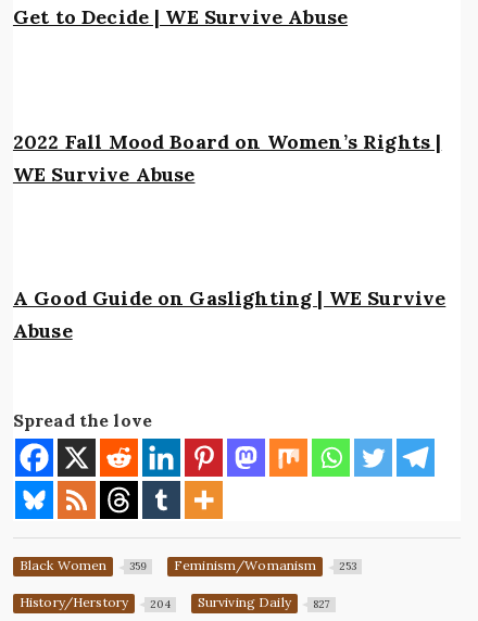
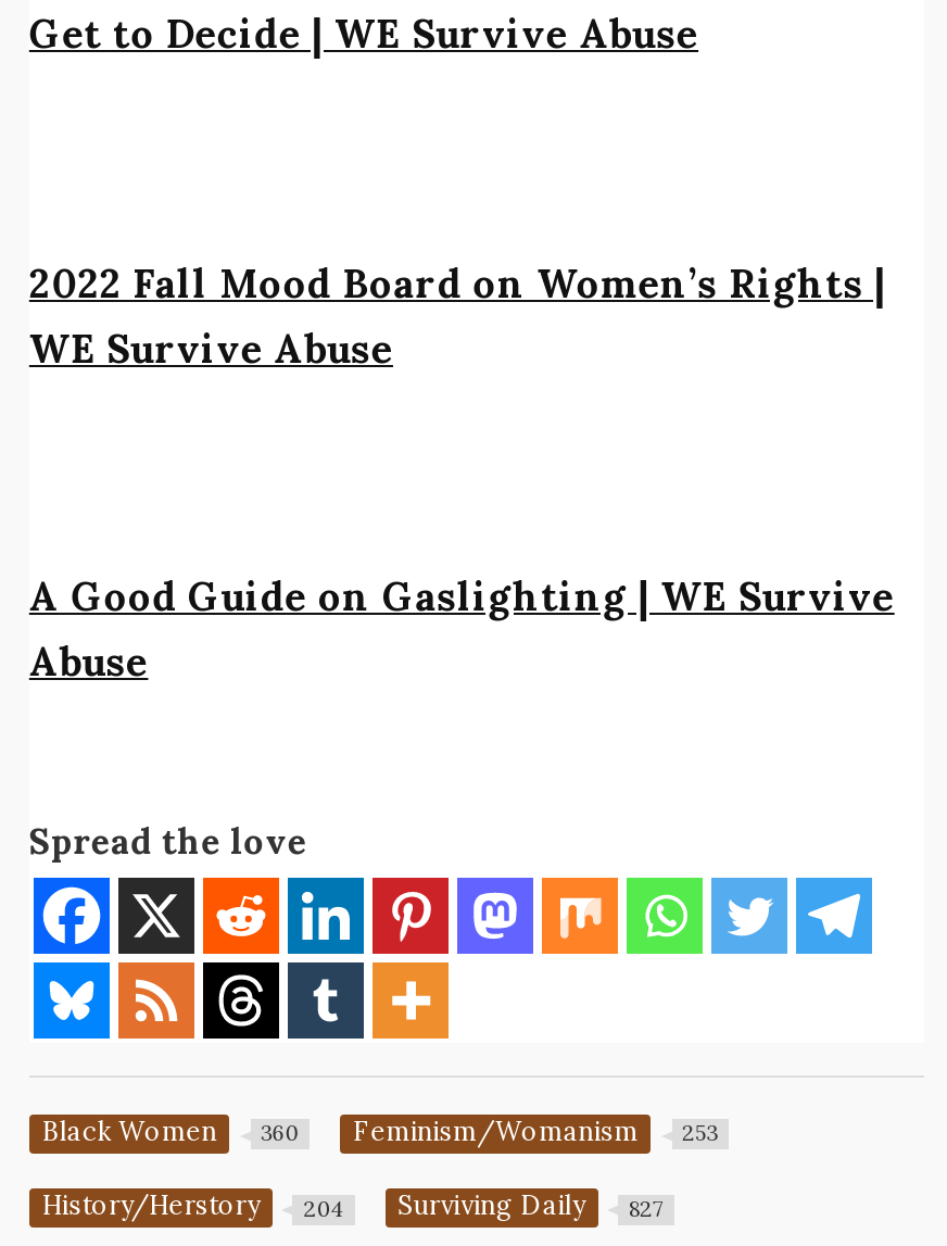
- Black Women 359 Feminism/Womanism 253
+ Black Women 360 Feminism/Womanism 253
